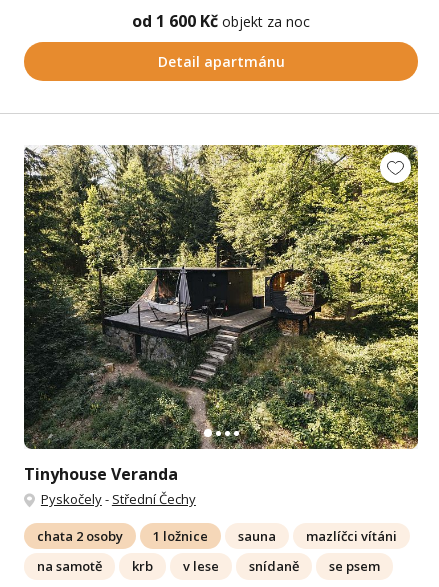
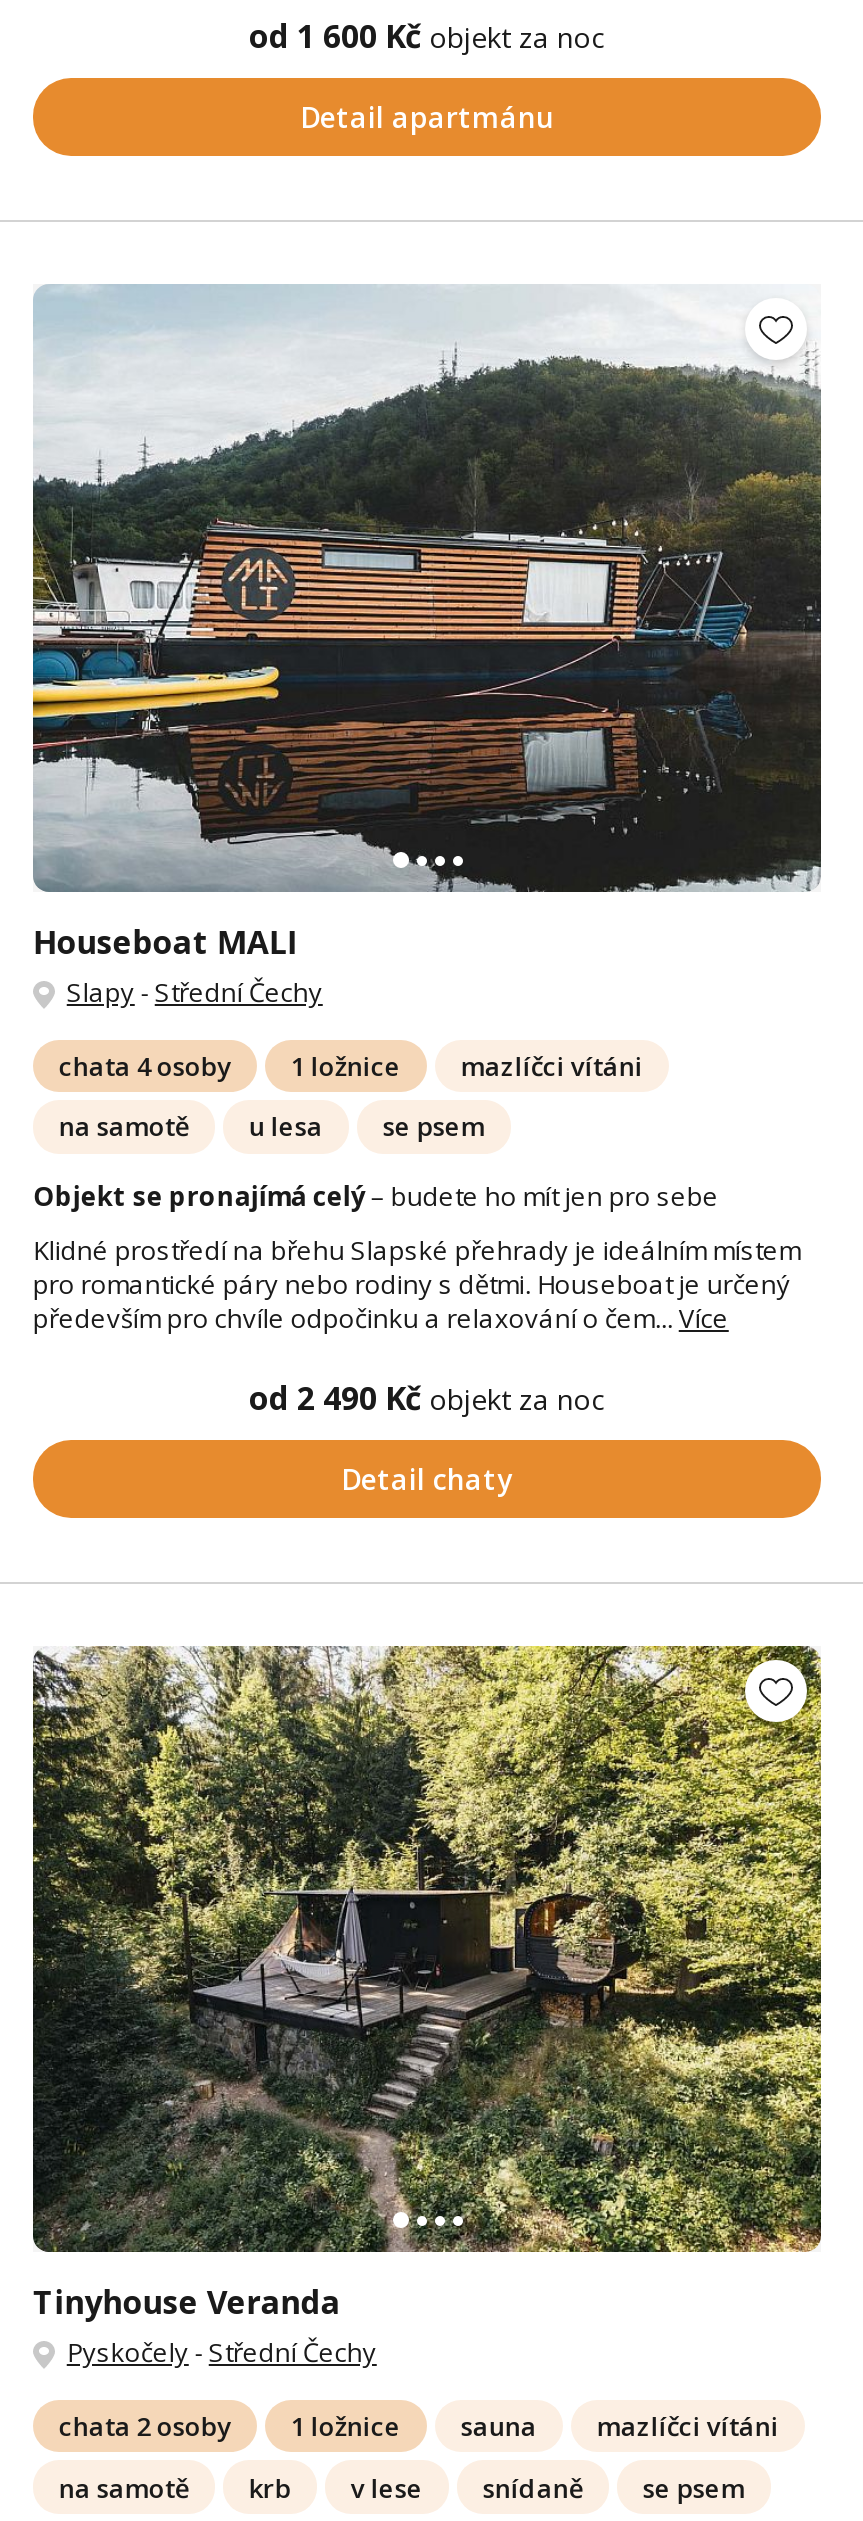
+ [image]
+ Houseboat MALI
+ Slapy - Střední Čechy
+ chata 4 osoby
+ 1 ložnice
+ mazlíčci vítáni
+ na samotě
+ u lesa
+ se psem
+ Objekt se pronajímá celý– budete ho mít jen pro sebe
+ Klidné prostředí na břehu Slapské přehrady je ideálním místem
+ pro romantické páry nebo rodiny s dětmi. Houseboat je určený
+ především pro chvíle odpočinku a relaxování o čem...Více
+ od 2 490 Kč objekt za noc
+ Detail chaty
